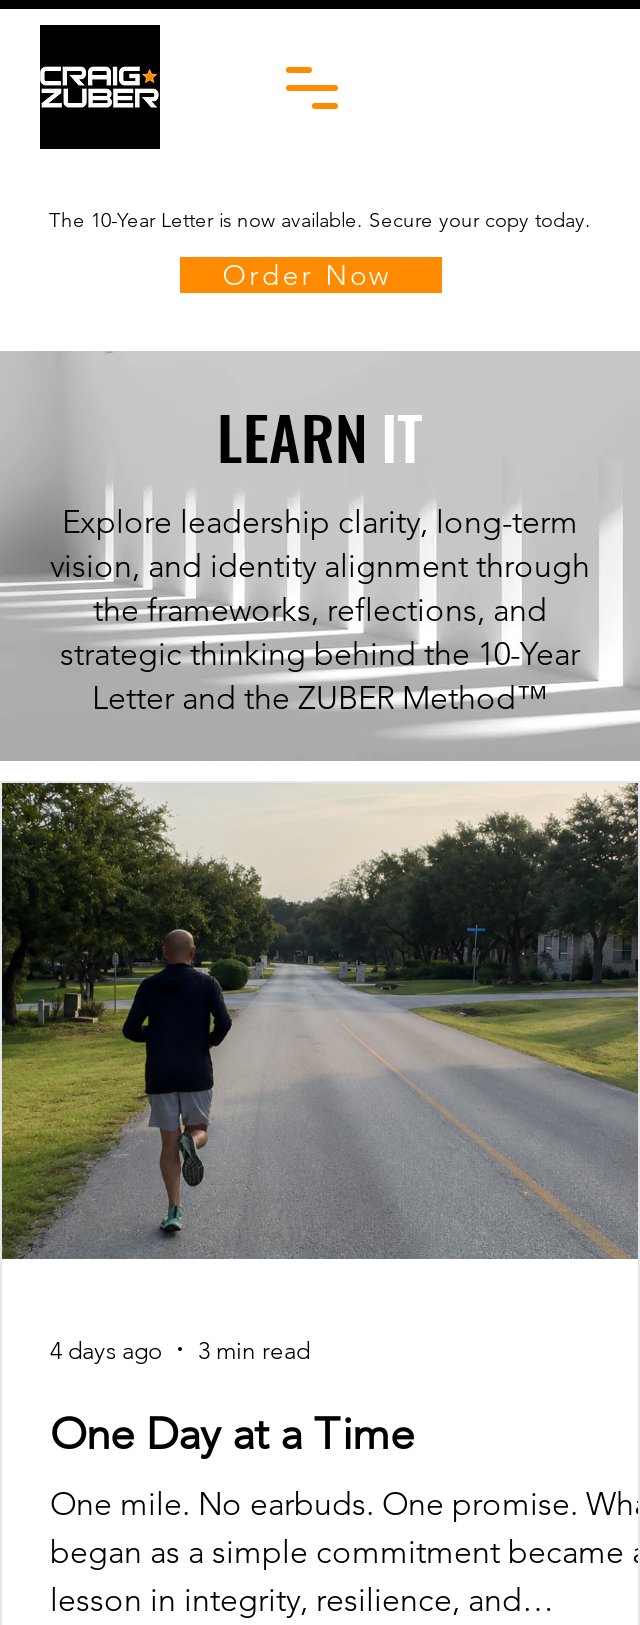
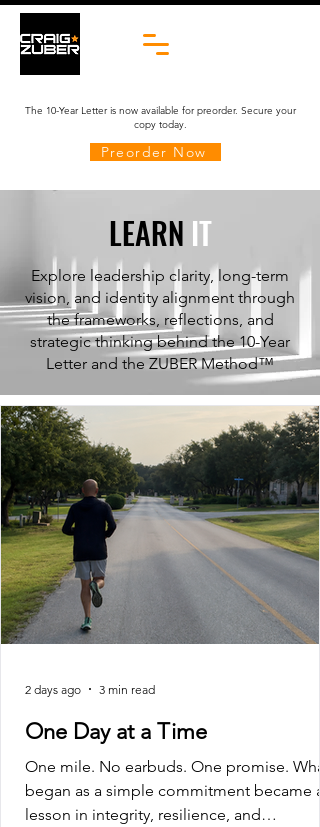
- The 10-Year Letter is now available. Secure your copy today.
+ The 10-Year Letter is now available for preorder. Secure your
+ copy today.

- Order Now
+ Preorder Now

- 4 days ago 3 min read
+ 2 days ago 3 min read
